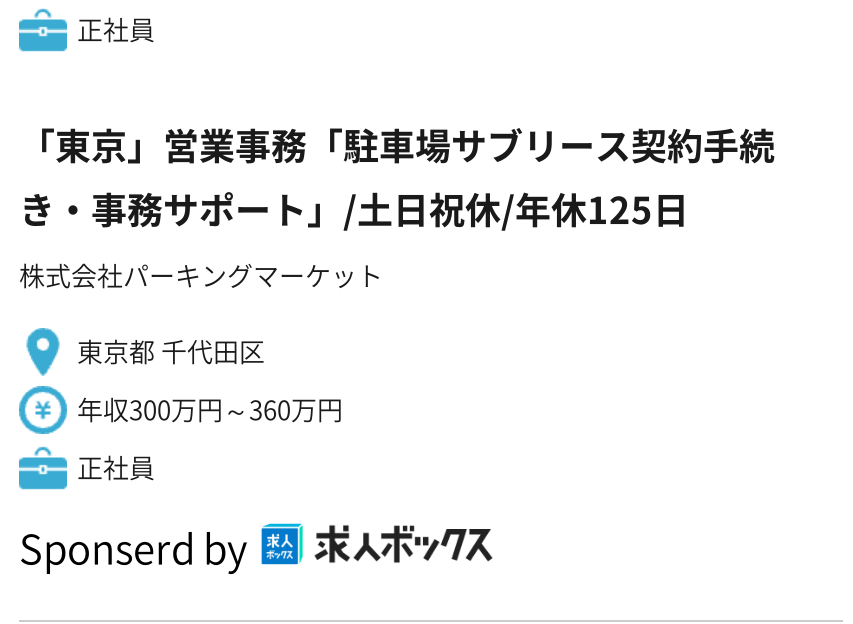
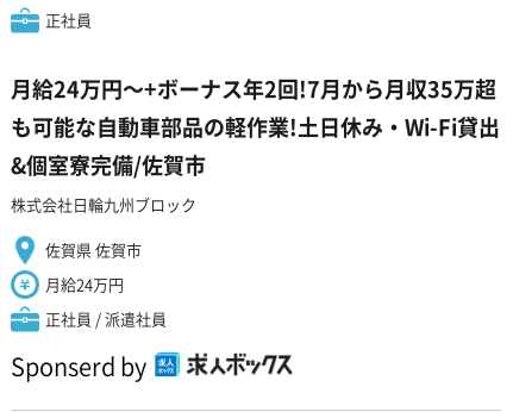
- 「東京」営業事務「駐車場サブリース契約手続
- き・事務サポート」/土日祝休/年休125日
- 株式会社パーキングマーケット
+ 月給24万円〜+ボーナス年2回!7月から月収35万超
+ も可能な自動車部品の軽作業!土日休み・Wi-Fi貸出
+ &個室寮完備/佐賀市
+ 株式会社日輪九州ブロック

- 東京都 千代田区
+ 佐賀県 佐賀市

- 年収300万円～360万円
+ 月給24万円

- 正社員
+ 正社員 / 派遣社員
